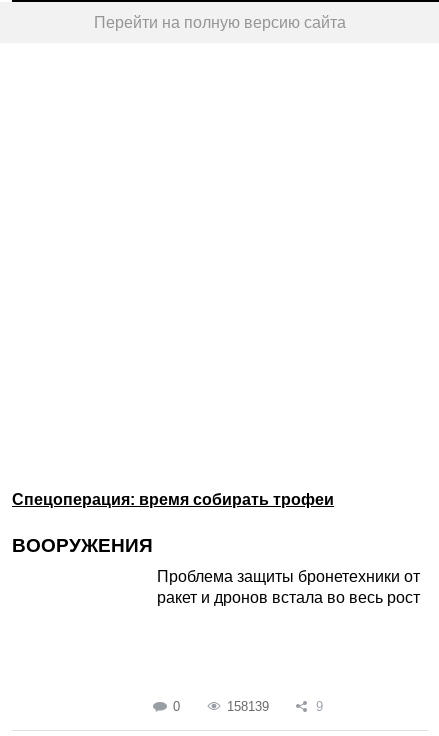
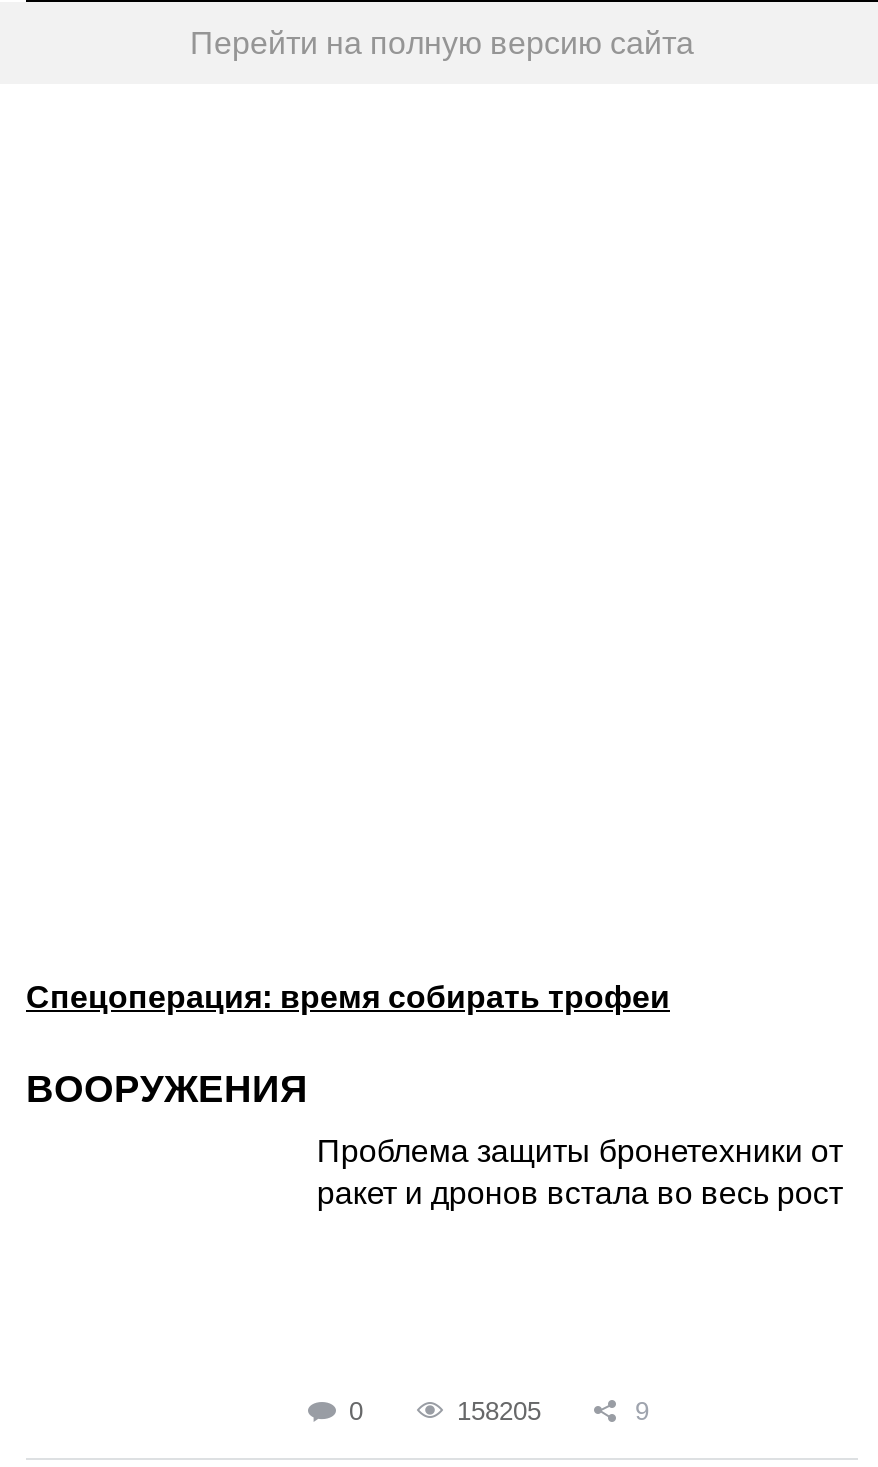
- 158139
+ 158205
